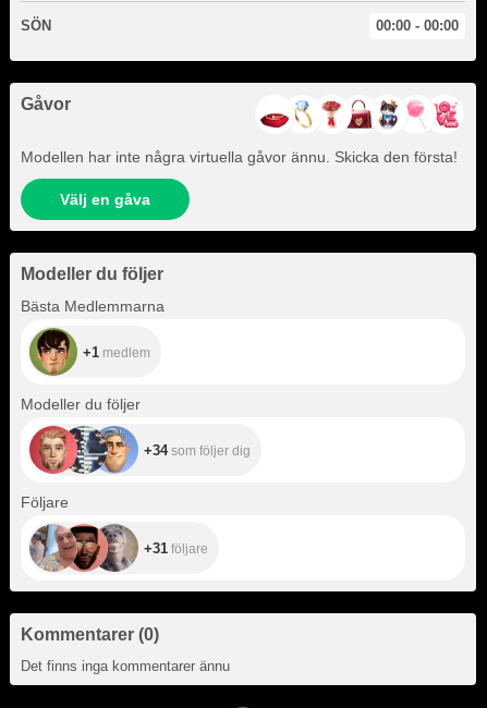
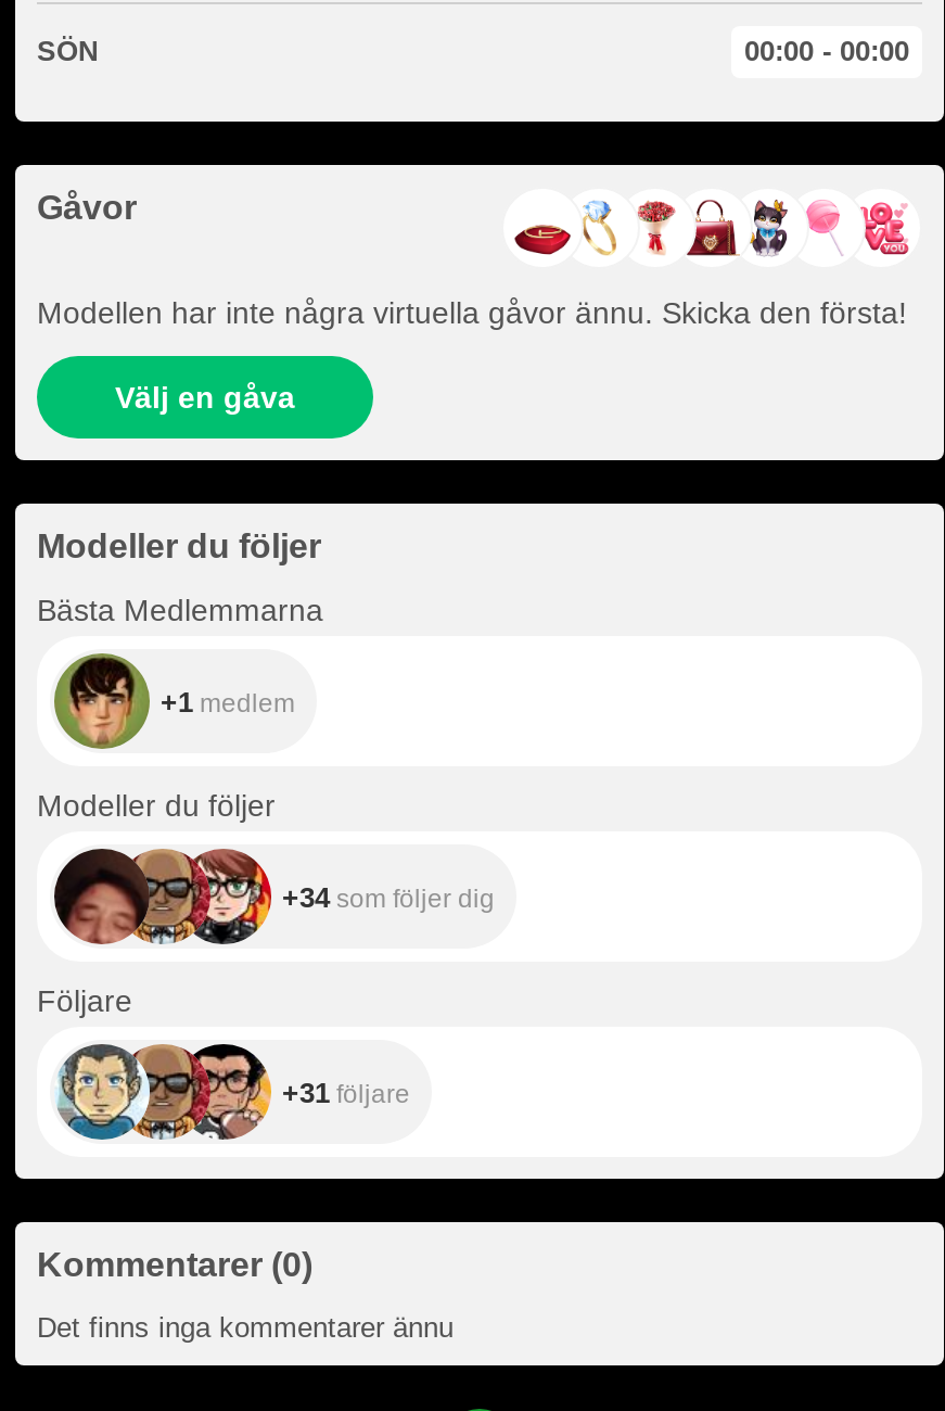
- [image]
+ [image]

- [image]
+ [image]
